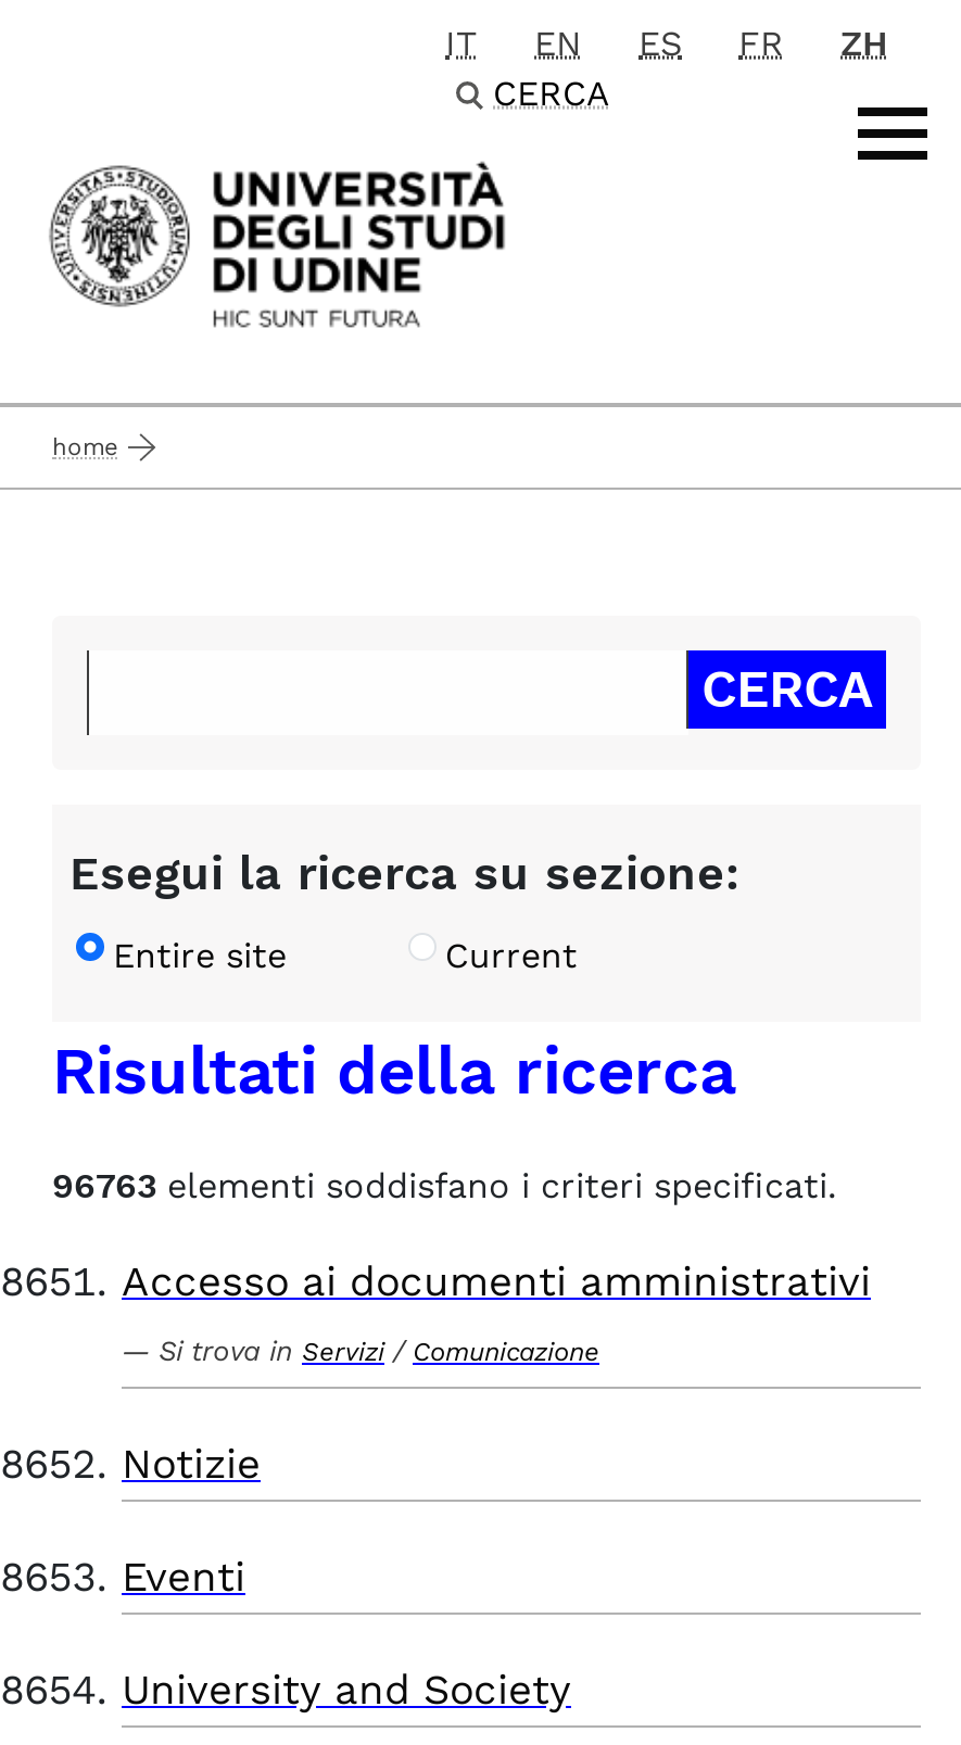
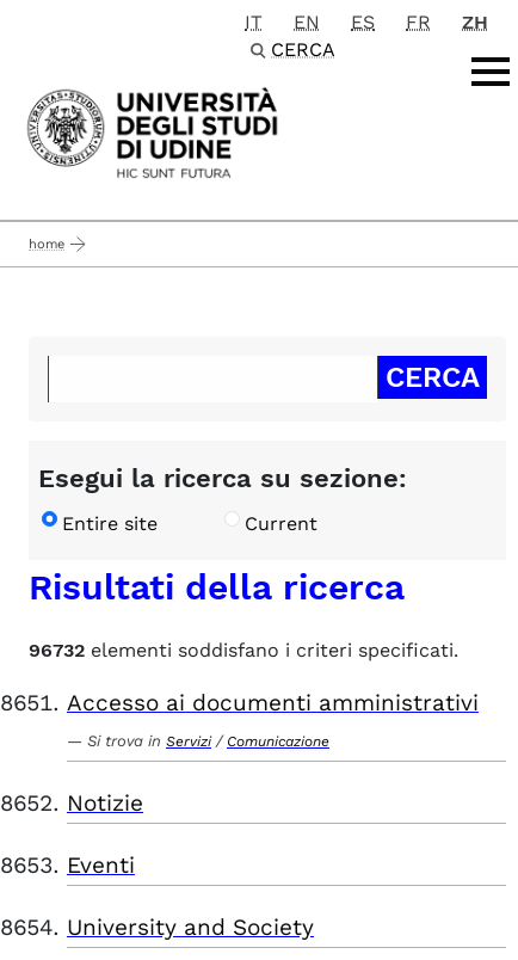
- 96763 elementi soddisfano i criteri specificati.
+ 96732 elementi soddisfano i criteri specificati.
